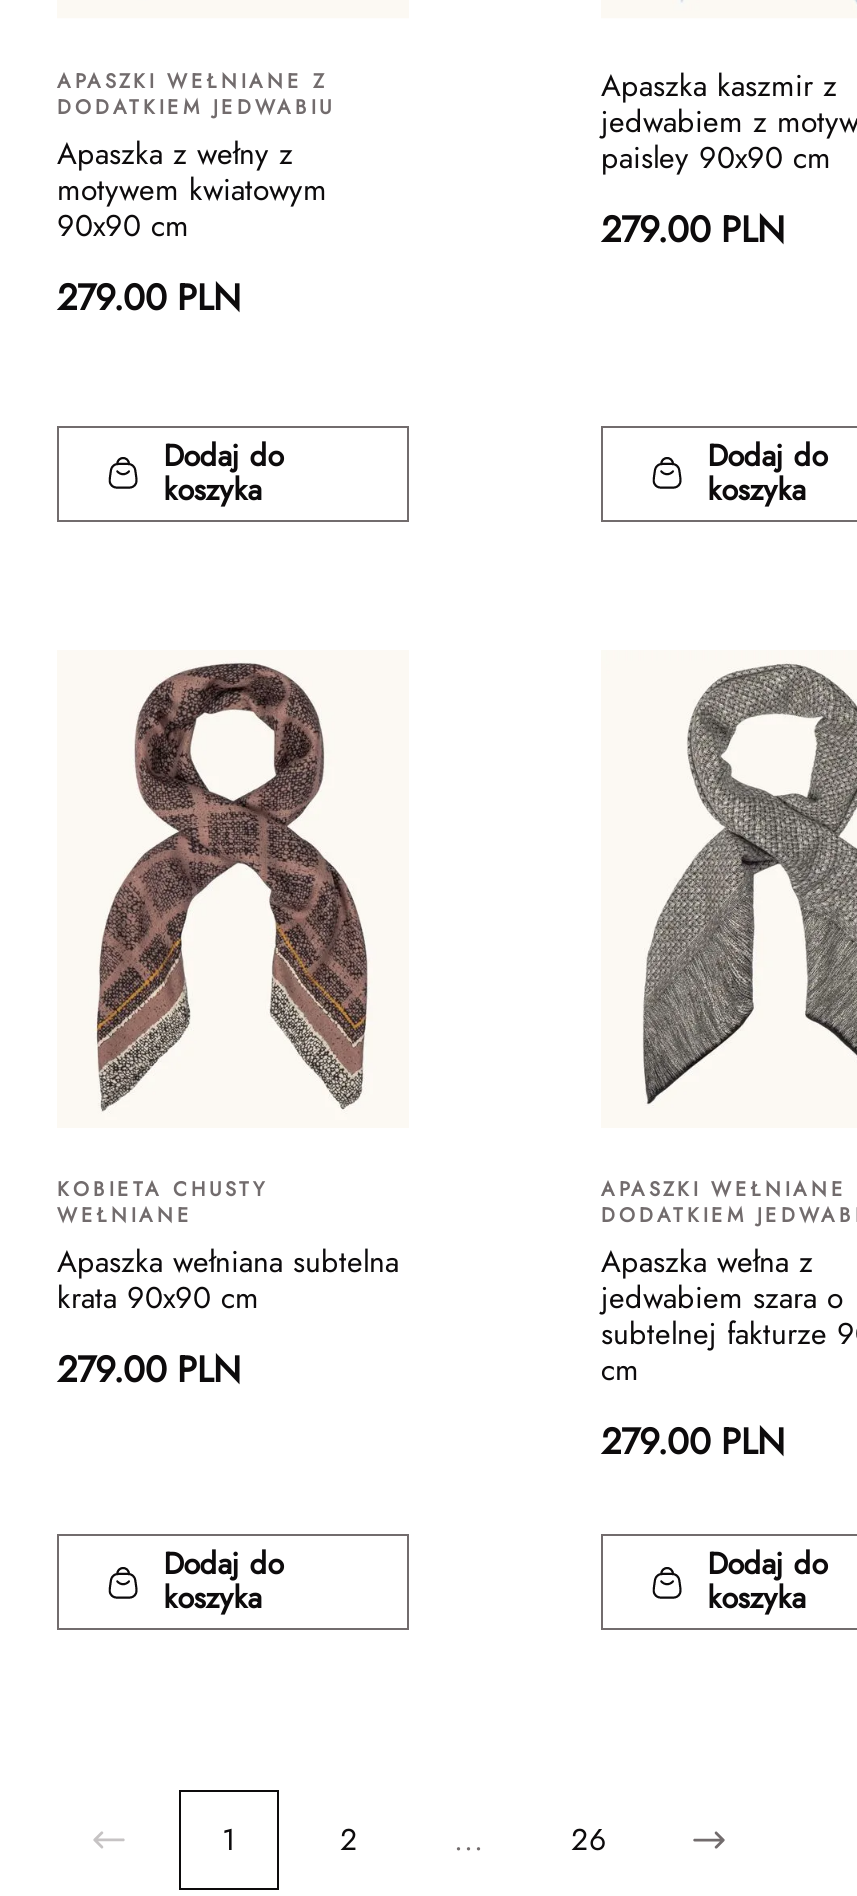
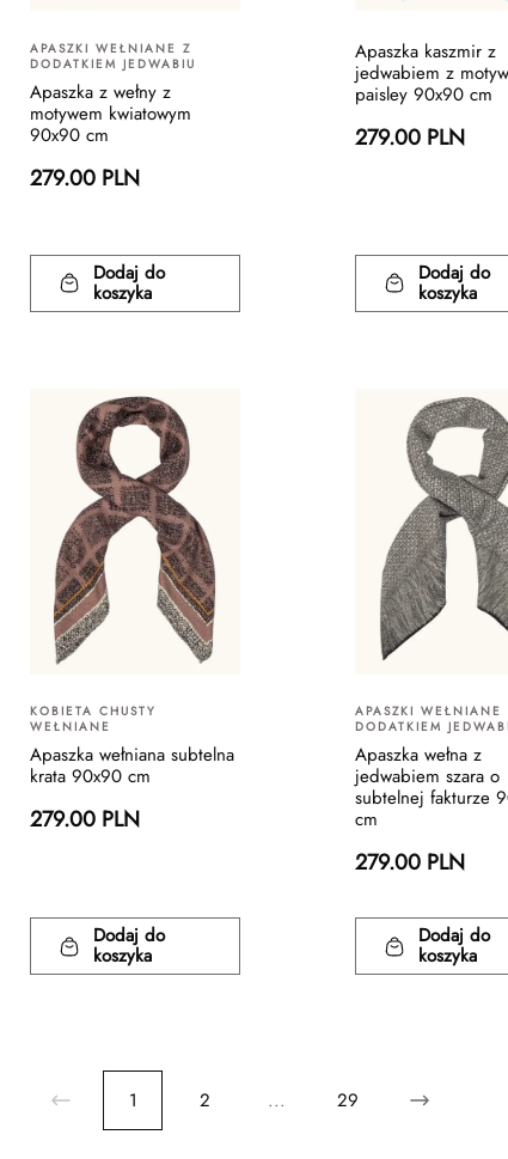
- 26
+ 29
